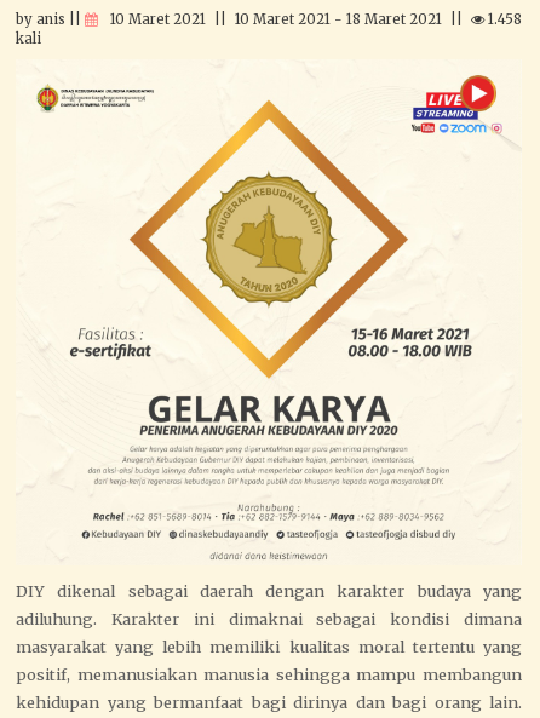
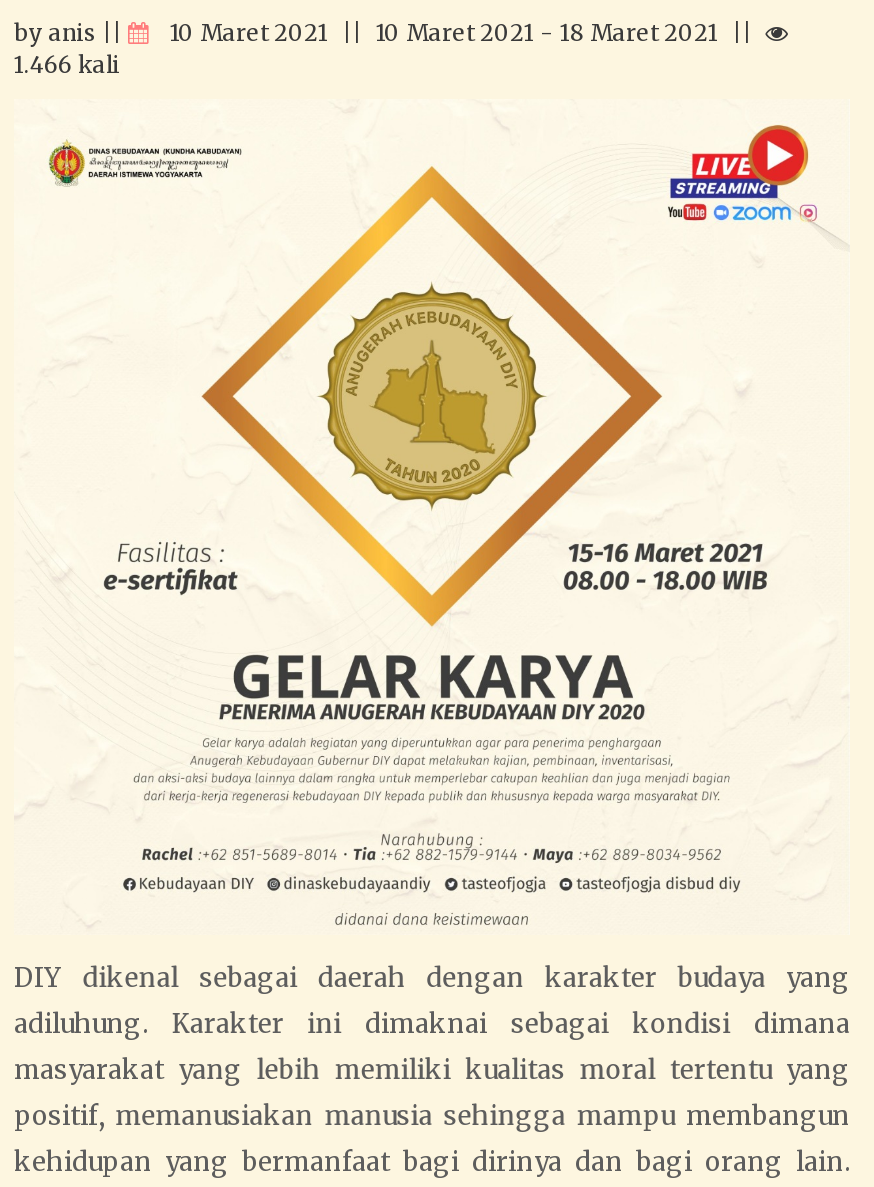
- 1.458
- kali
+ 1.466 kali
